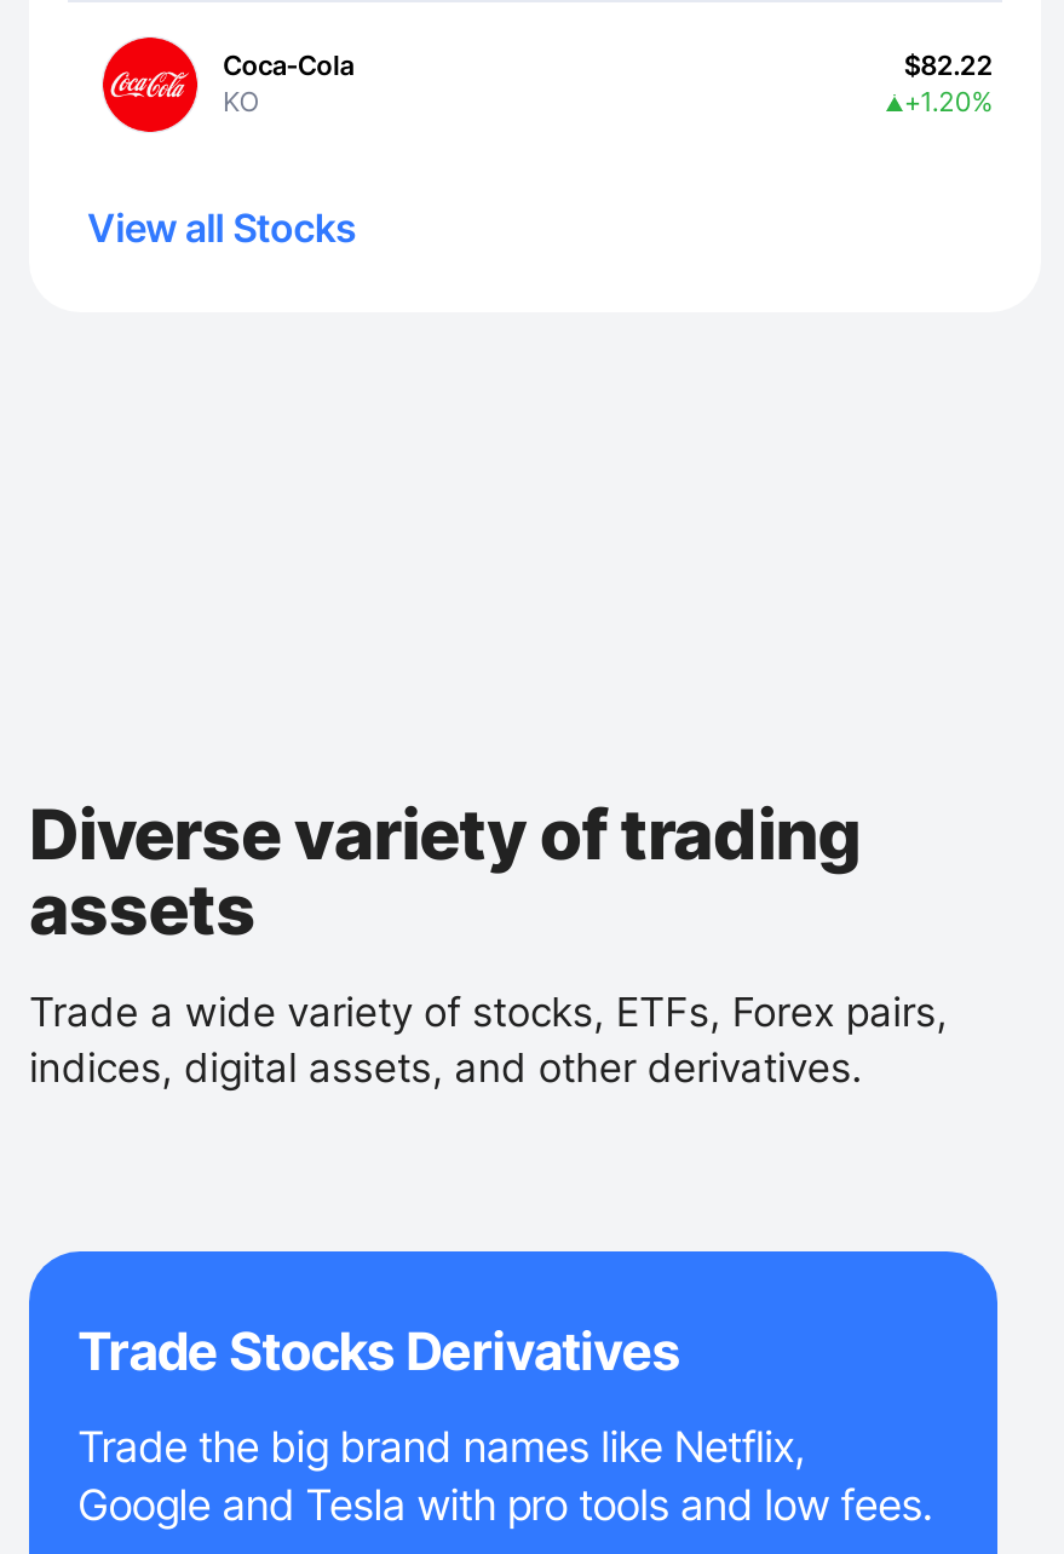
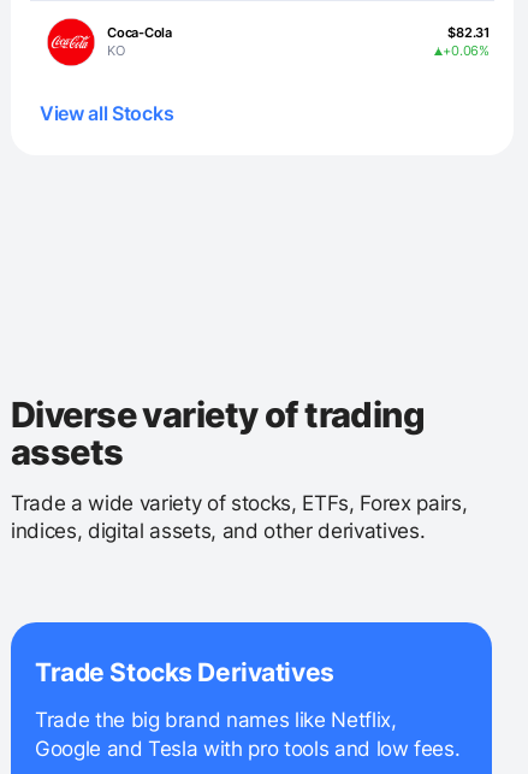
- $82.22
+ $82.31

- +1.20%
+ +0.06%
